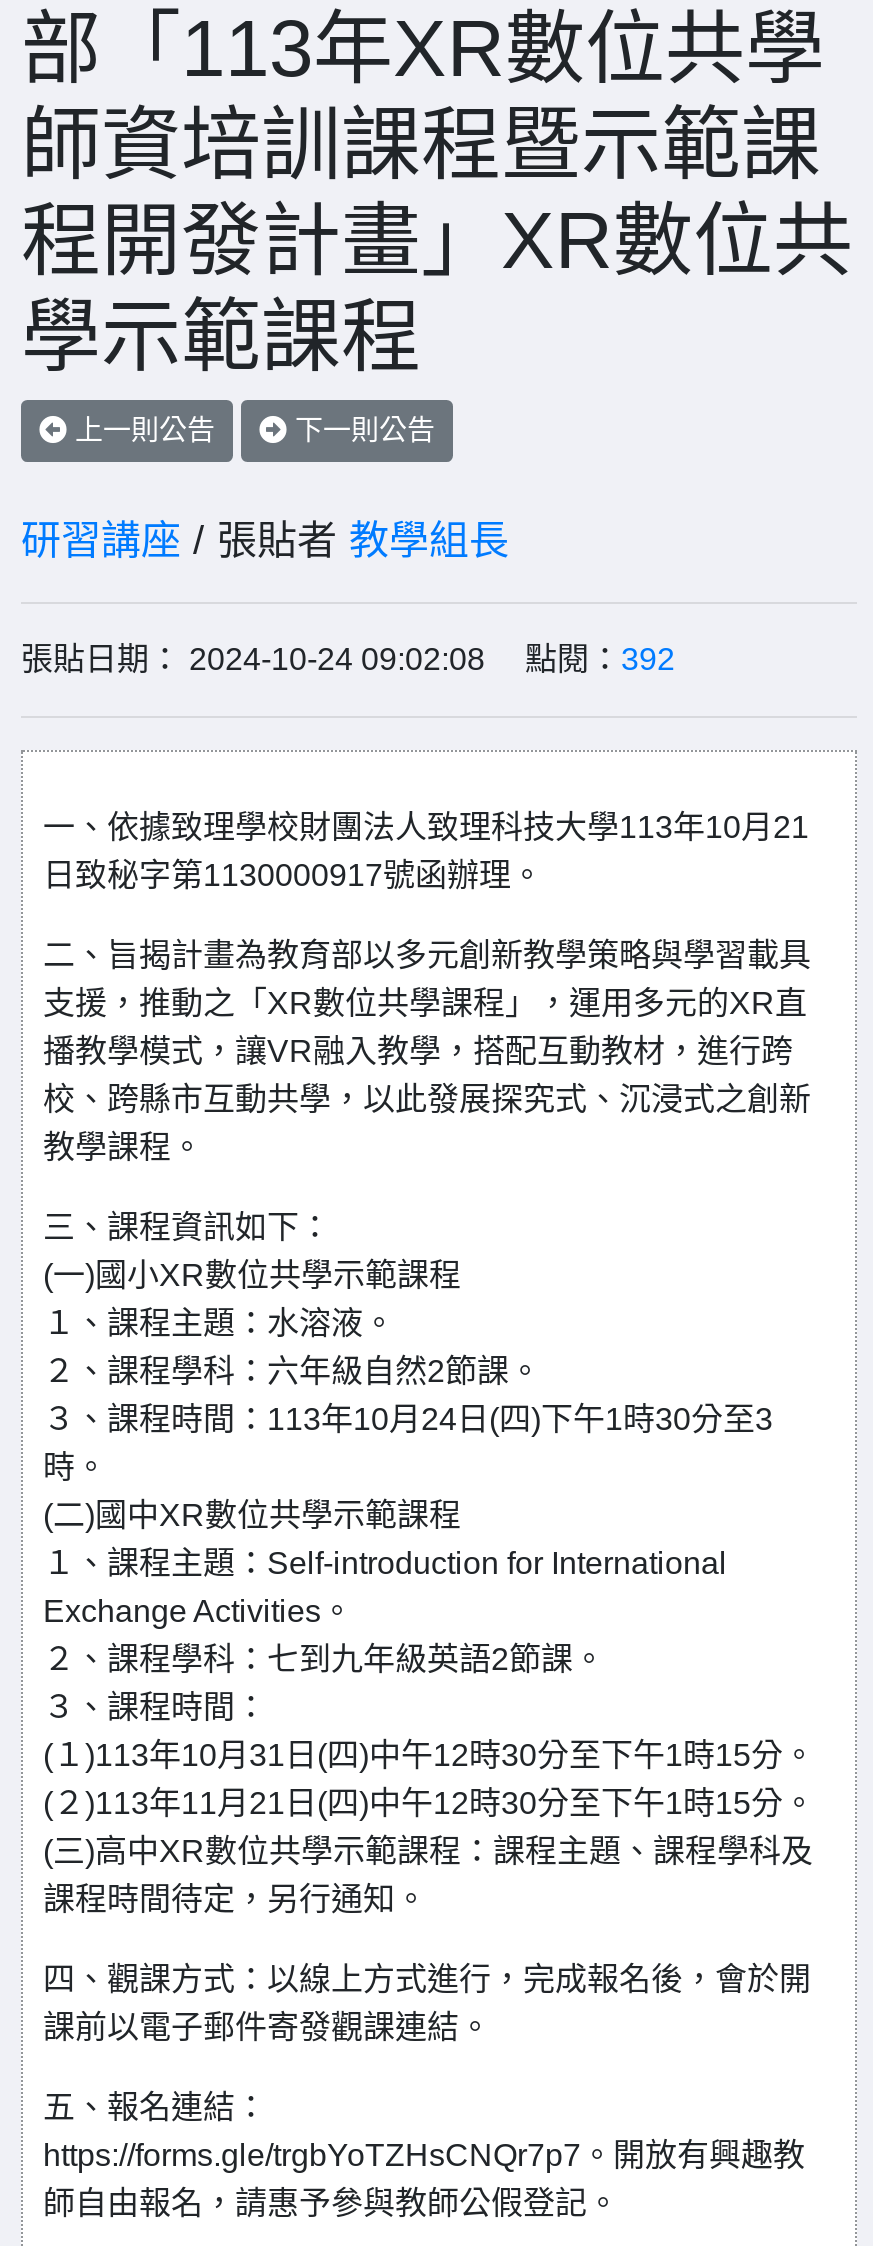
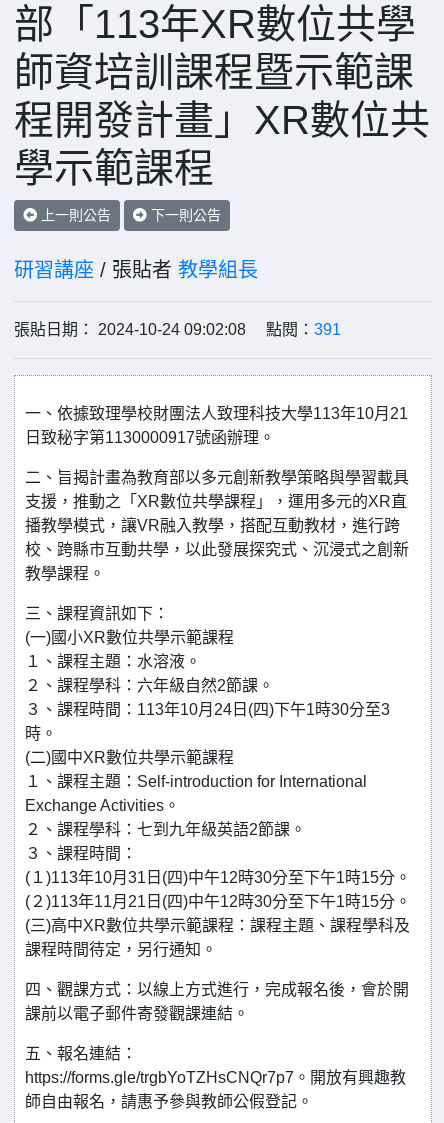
- 張貼日期： 2024-10-24 09:02:08 點閱：392
+ 張貼日期： 2024-10-24 09:02:08 點閱：391
